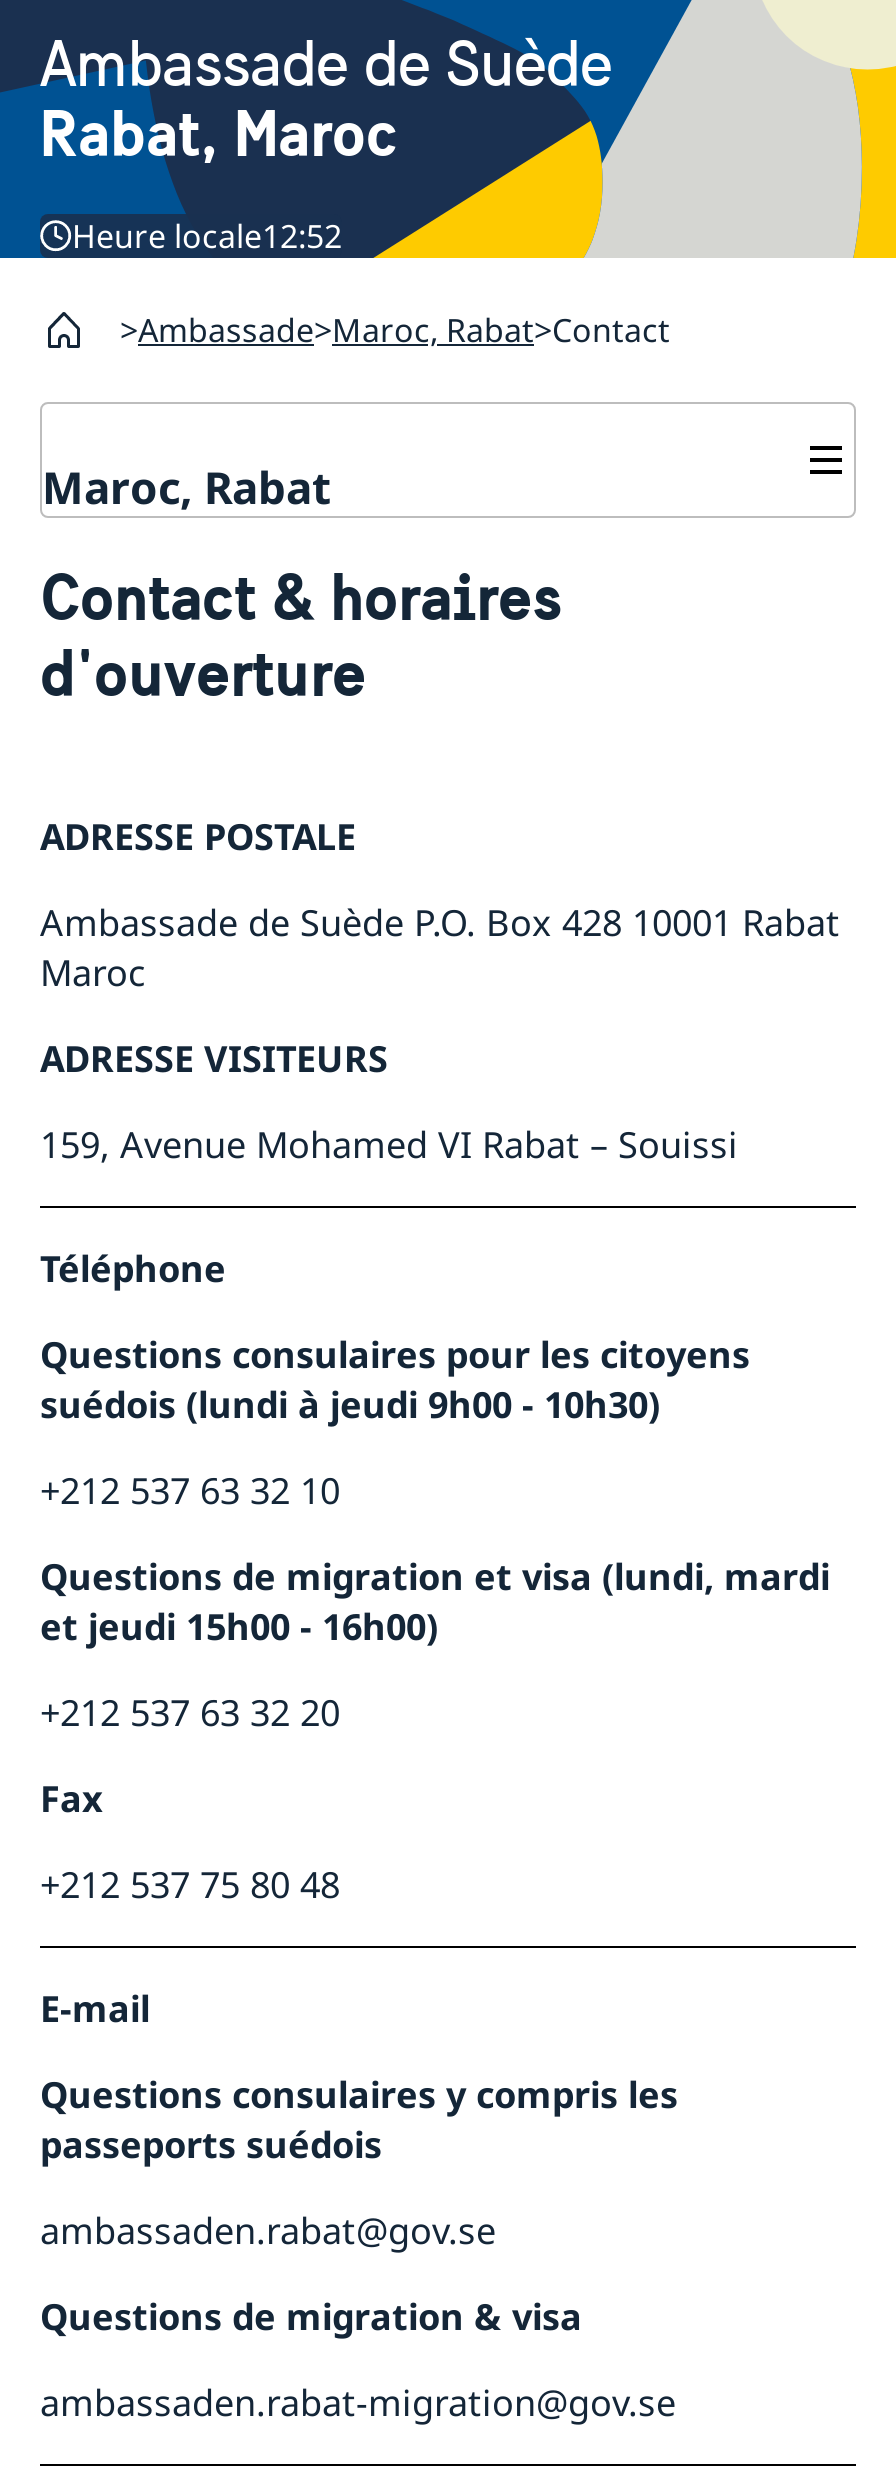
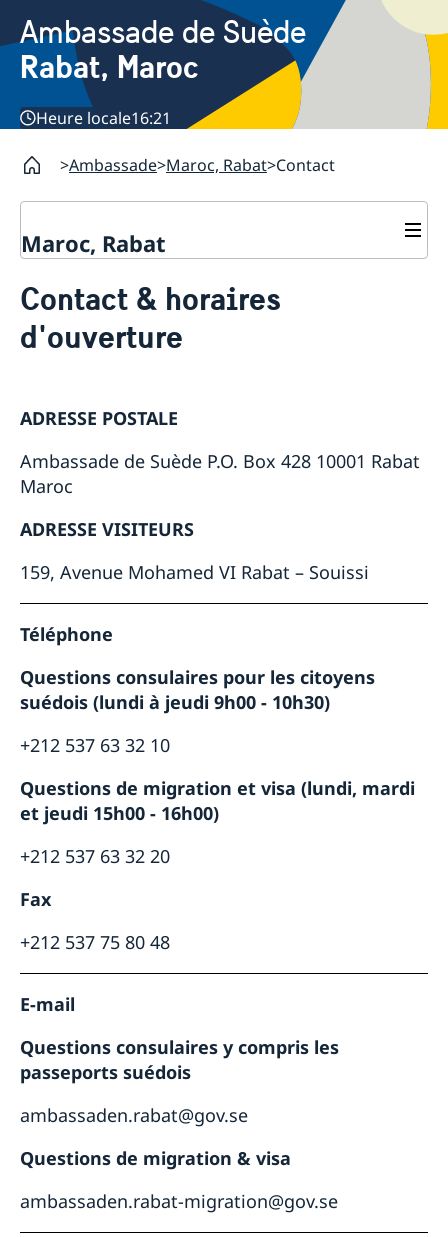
- Heure locale12:52
+ Heure locale16:21
